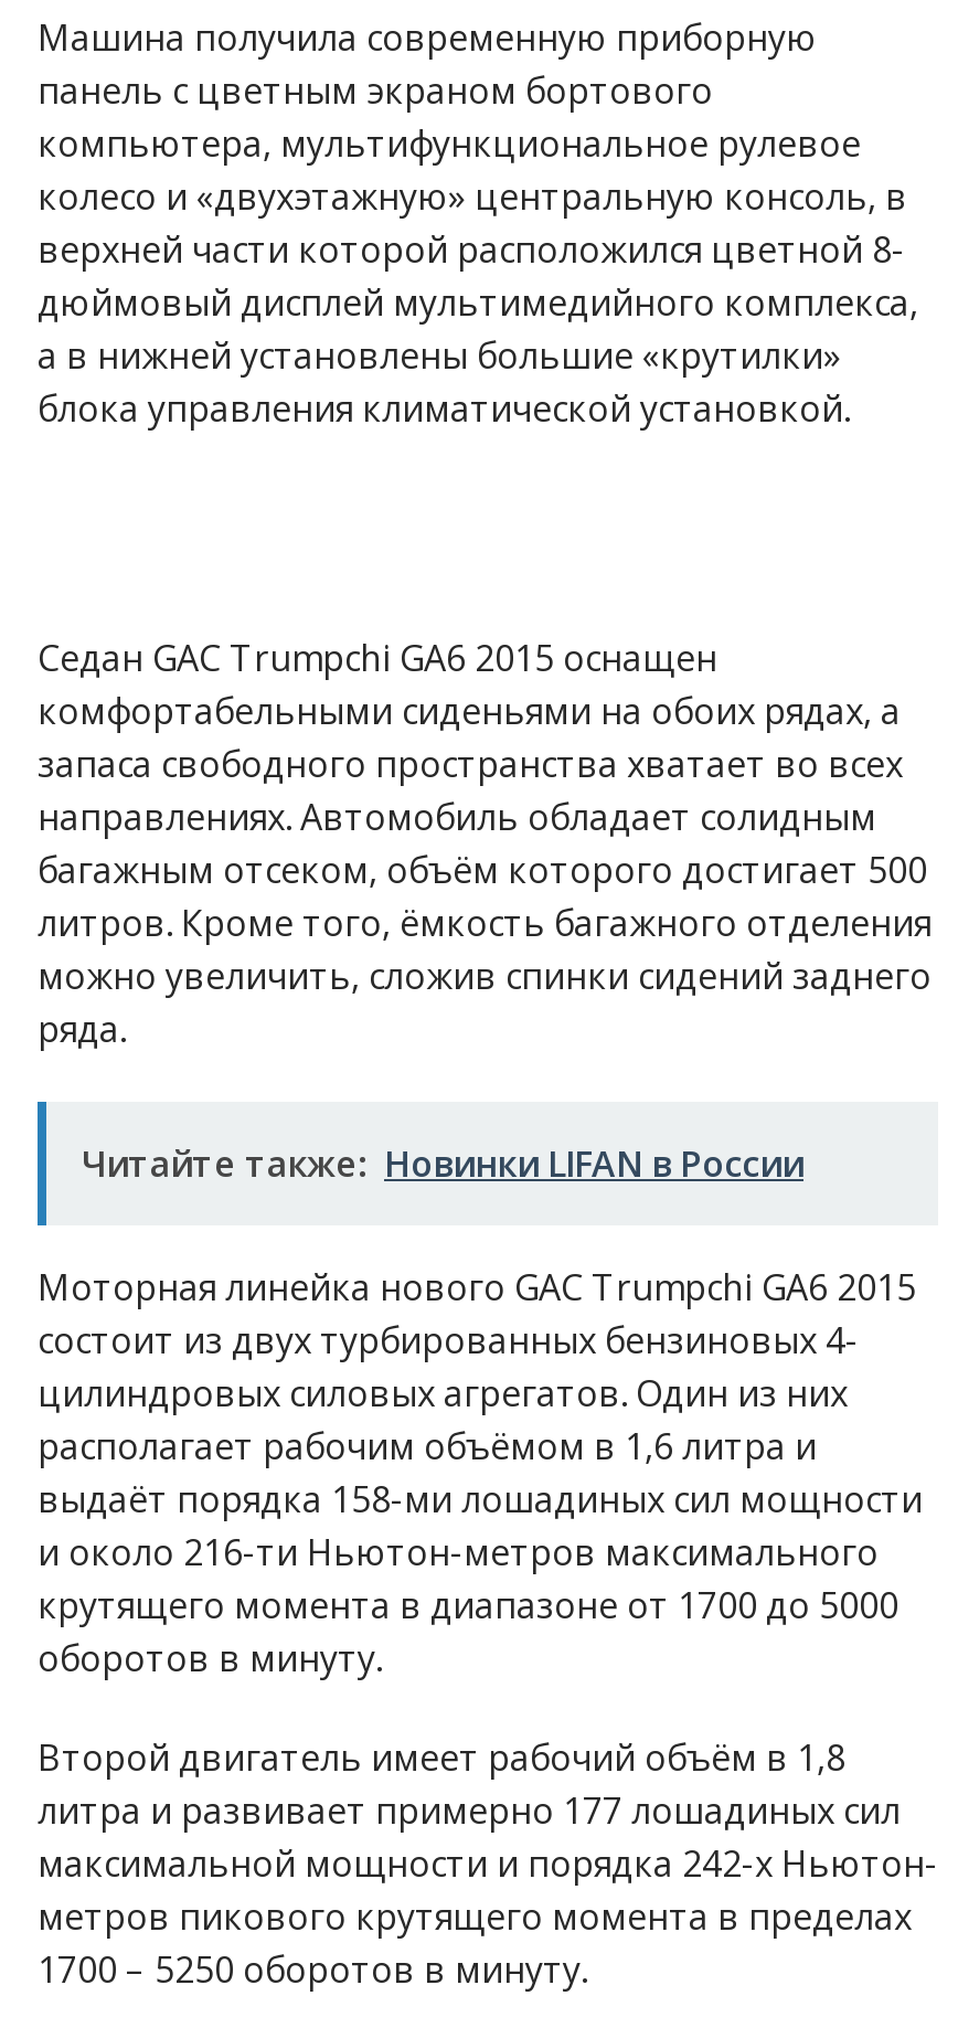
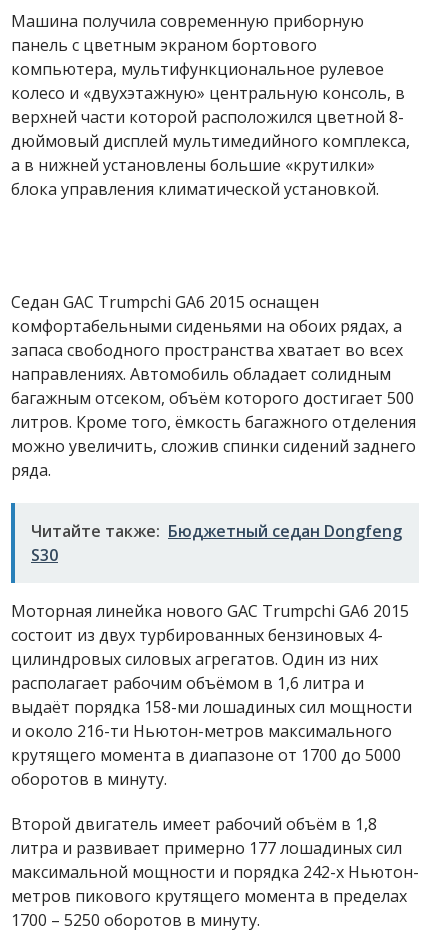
- Читайте также: Новинки LIFAN в России
+ Читайте также: Бюджетный седан Dongfeng
+ S30
